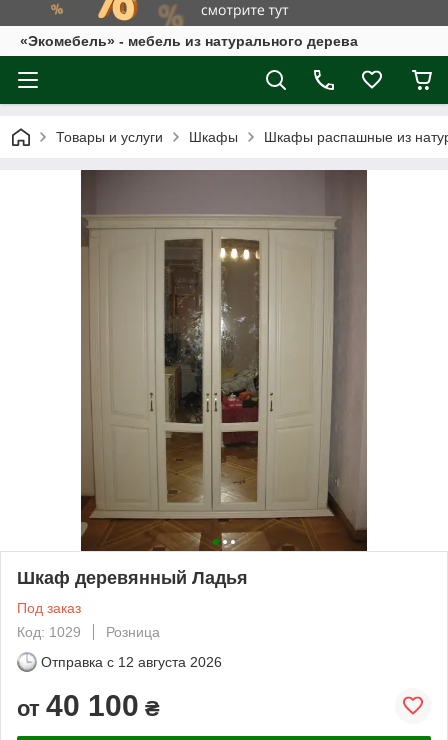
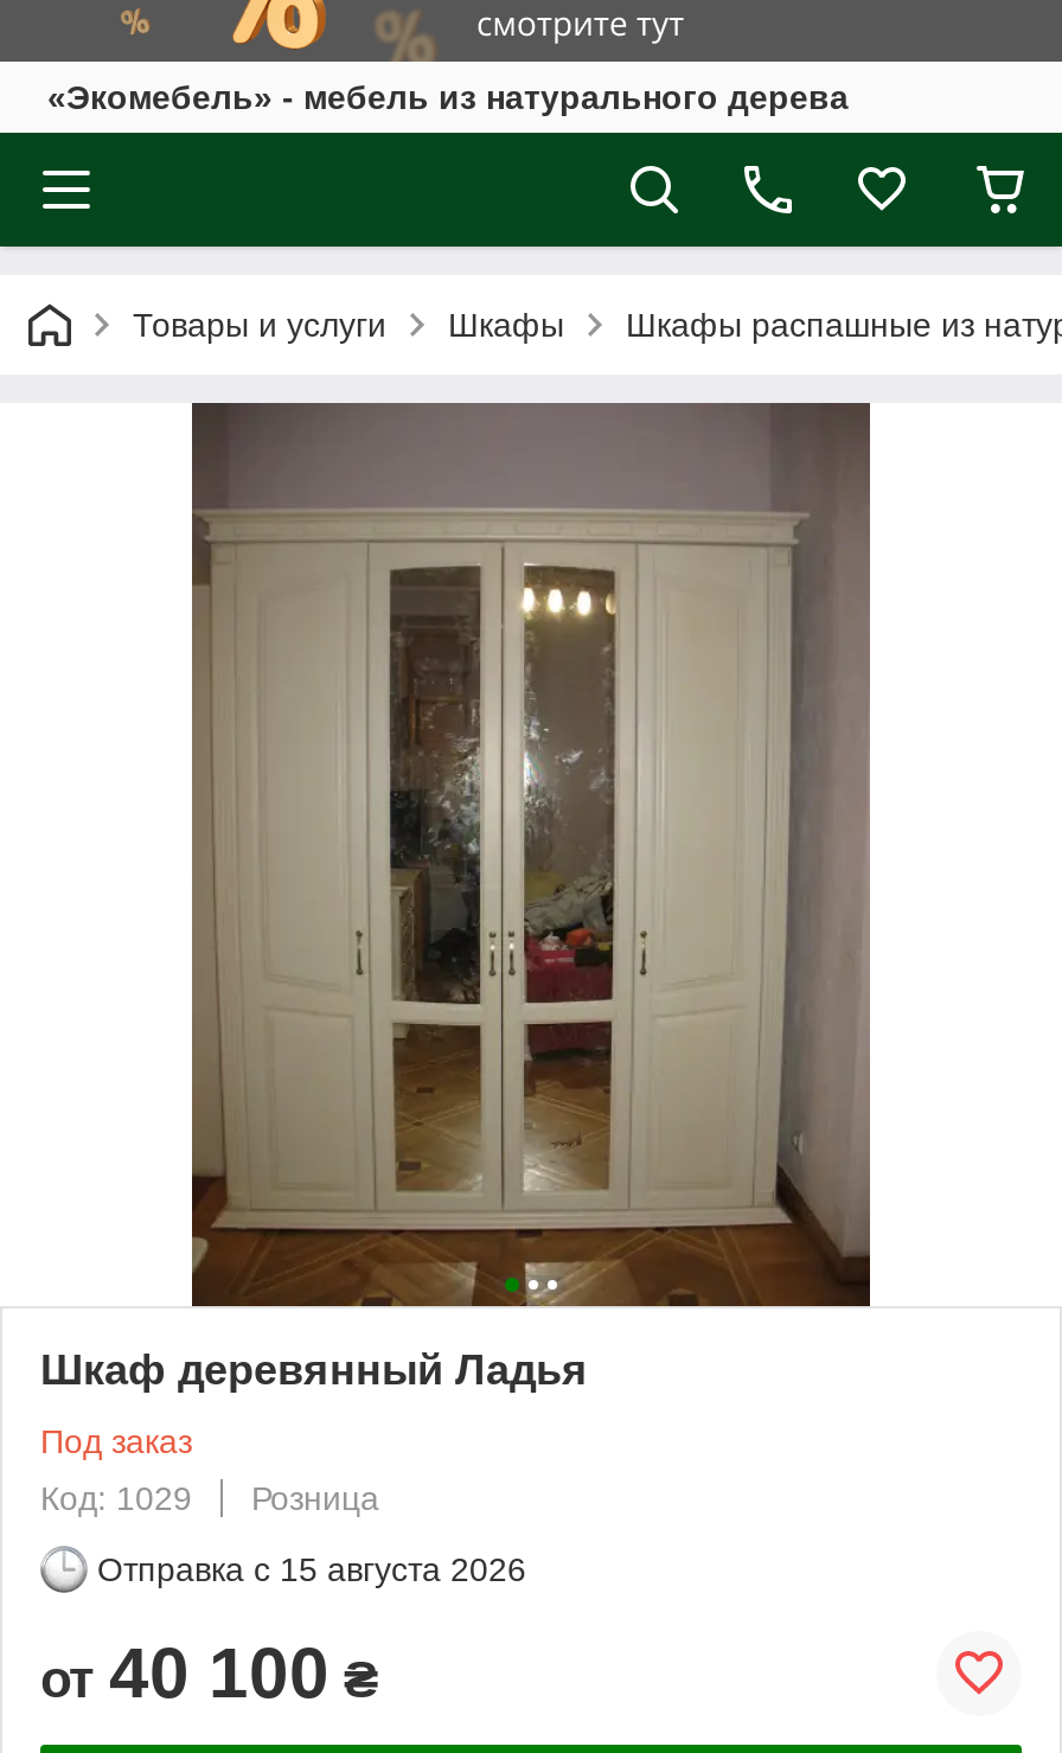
- Отправка с 12 августа 2026
+ Отправка с 15 августа 2026
